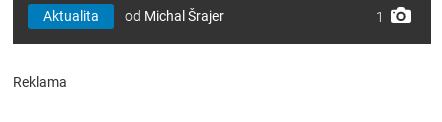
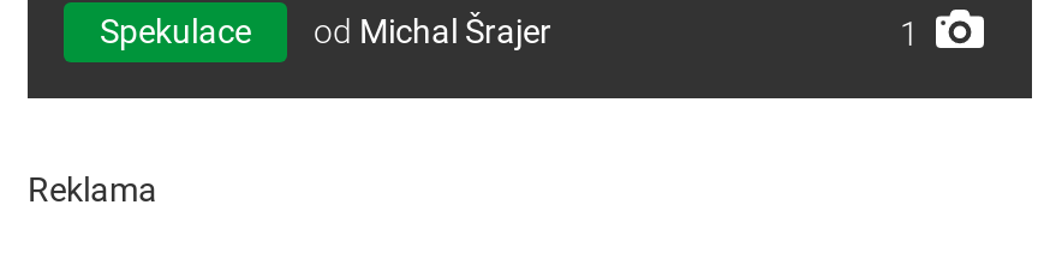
- Aktualita
+ Spekulace
